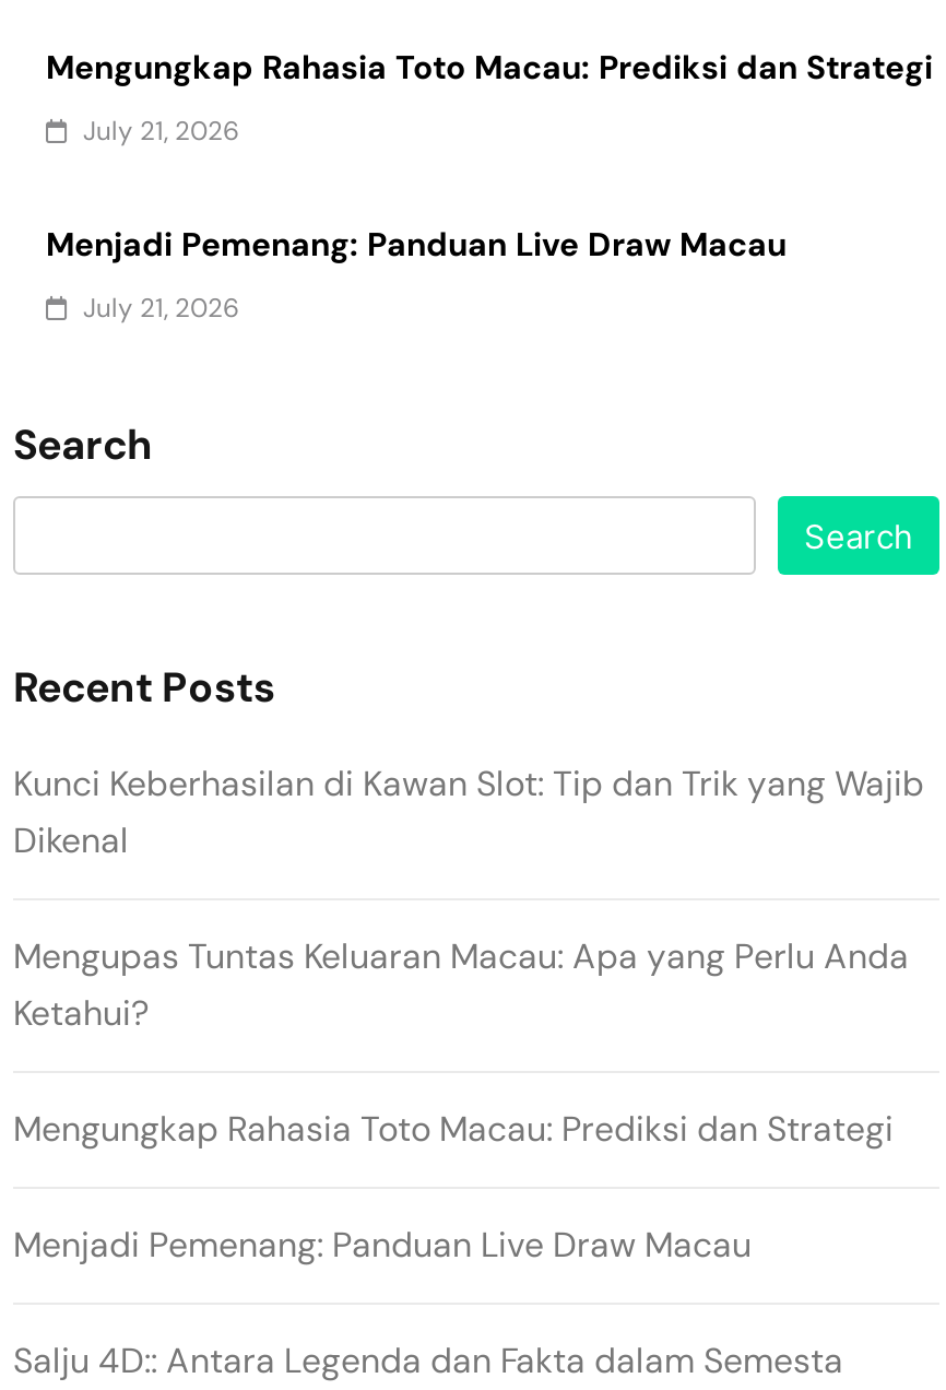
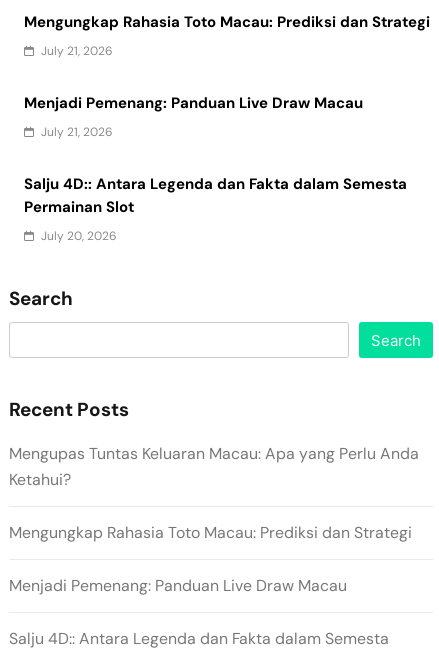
+ Salju 4D:: Antara Legenda dan Fakta dalam Semesta
+ Permainan Slot
+ July 20, 2026

moved down: Search | Search | Recent Posts

- Kunci Keberhasilan di Kawan Slot: Tip dan Trik yang Wajib
- Dikenal
